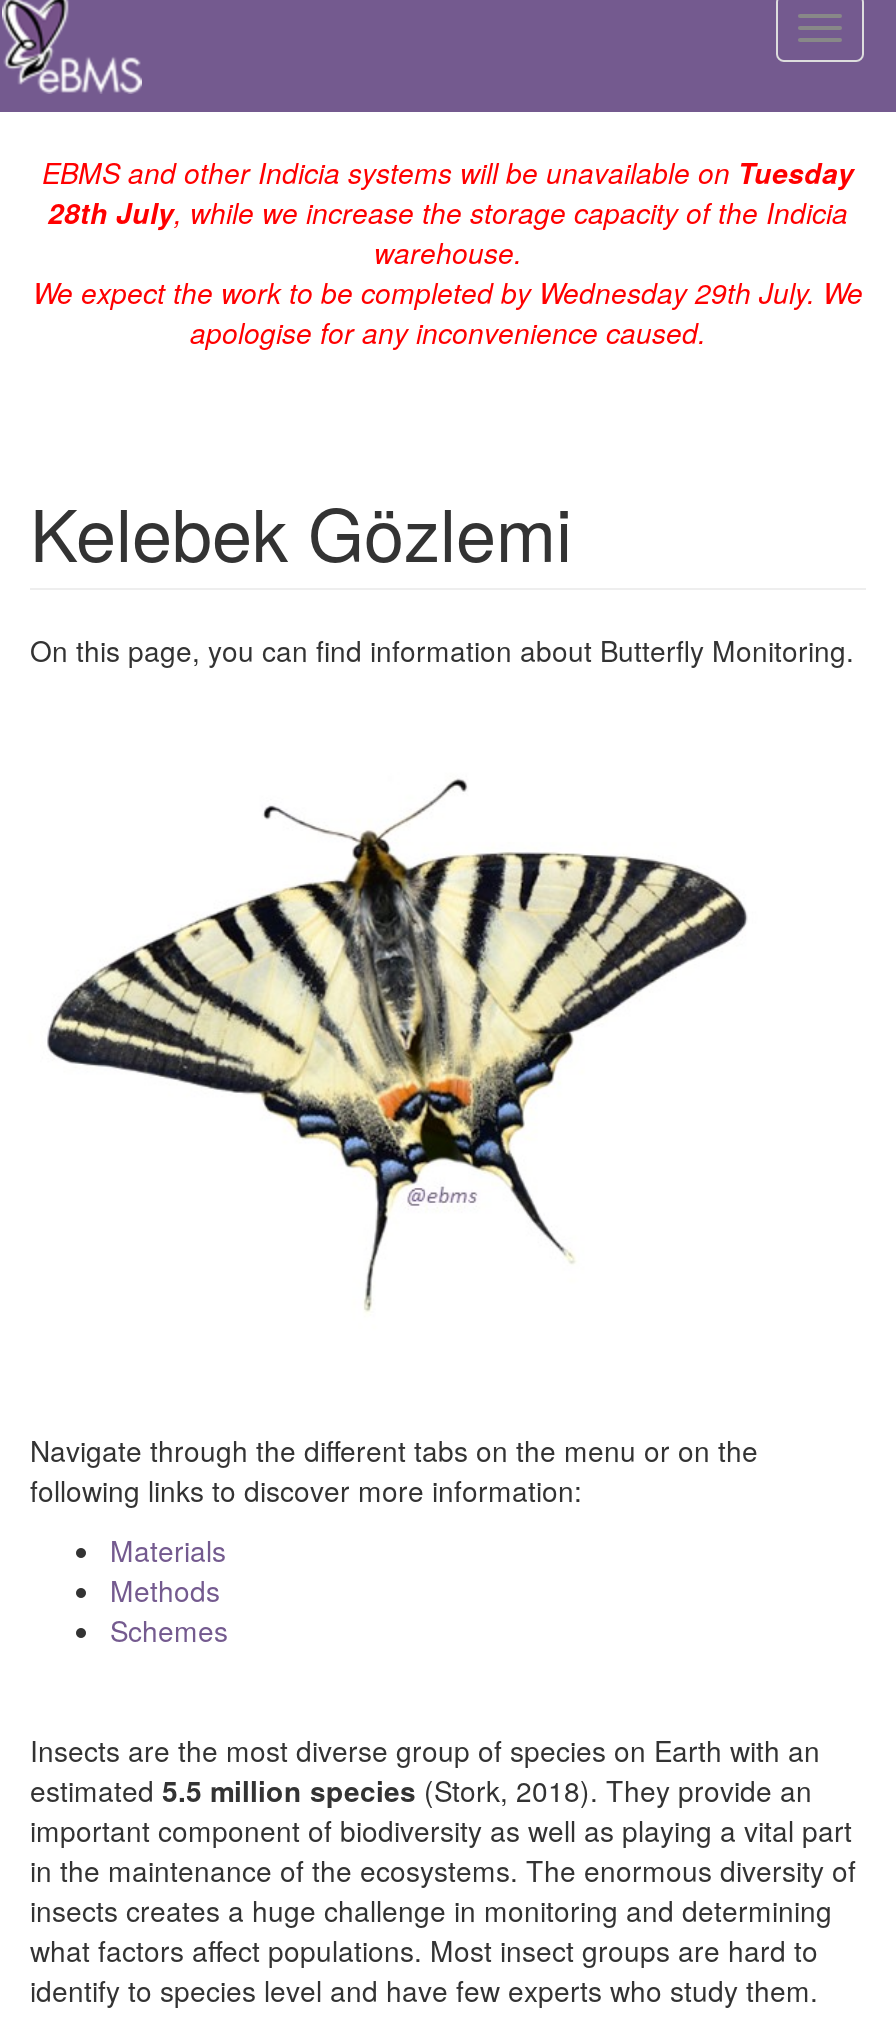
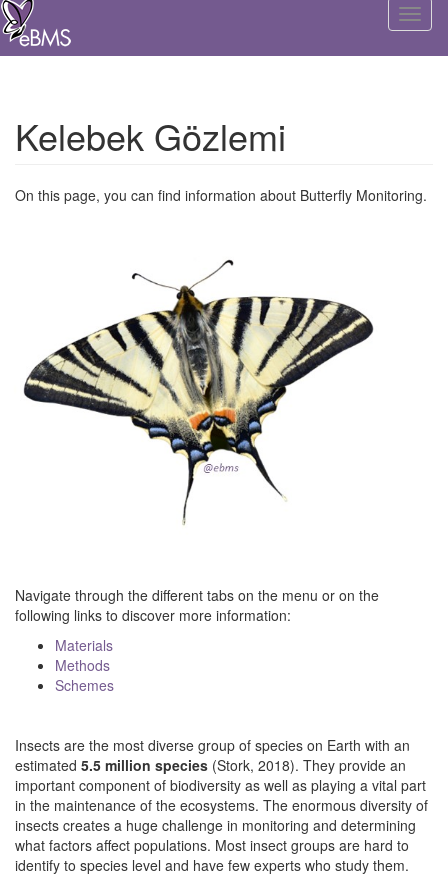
- EBMS and other Indicia systems will be unavailable on Tuesday
- 28th July, while we increase the storage capacity of the Indicia
- warehouse.
- We expect the work to be completed by Wednesday 29th July. We
- apologise for any inconvenience caused.
